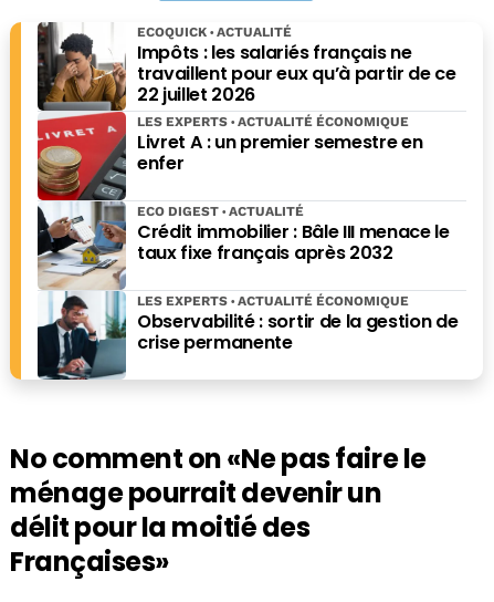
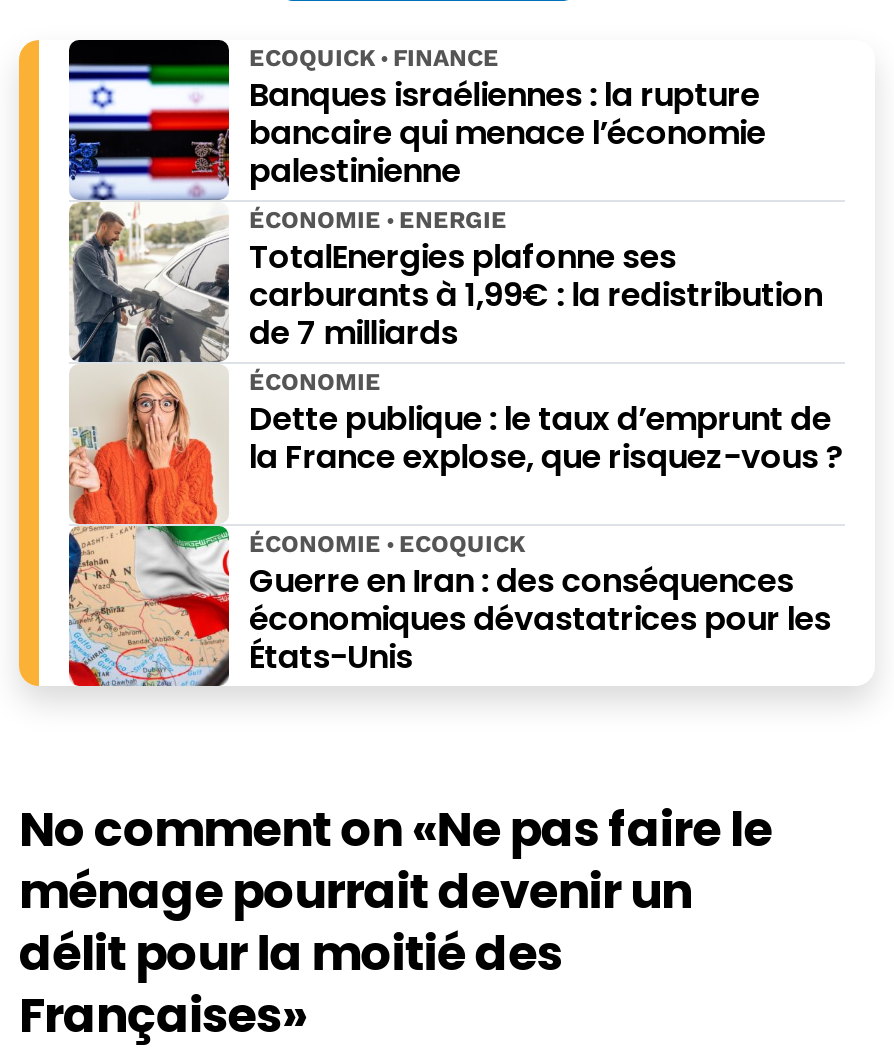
- [image]
- Impôts : les salariés français ne
- travaillent pour eux qu’à partir de ce
- 22 juillet 2026
+ [image]
+ Banques israéliennes : la rupture
+ bancaire qui menace l’économie
+ palestinienne

- ACTUALITÉ
+ FINANCE

- LES EXPERTS
- ACTUALITÉ ÉCONOMIQUE
+ ÉCONOMIE
+ ENERGIE

- Livret A : un premier semestre en
- enfer
+ TotalEnergies plafonne ses
+ carburants à 1,99€ : la redistribution
+ de 7 milliards

- ECO DIGEST
- ACTUALITÉ
+ ÉCONOMIE

- Crédit immobilier : Bâle III menace le
- taux fixe français après 2032
+ Dette publique : le taux d’emprunt de
+ la France explose, que risquez-vous ?

- LES EXPERTS
- ACTUALITÉ ÉCONOMIQUE
+ ÉCONOMIE
+ ECOQUICK

- Observabilité : sortir de la gestion de
- crise permanente
+ Guerre en Iran : des conséquences
+ économiques dévastatrices pour les
+ États-Unis
